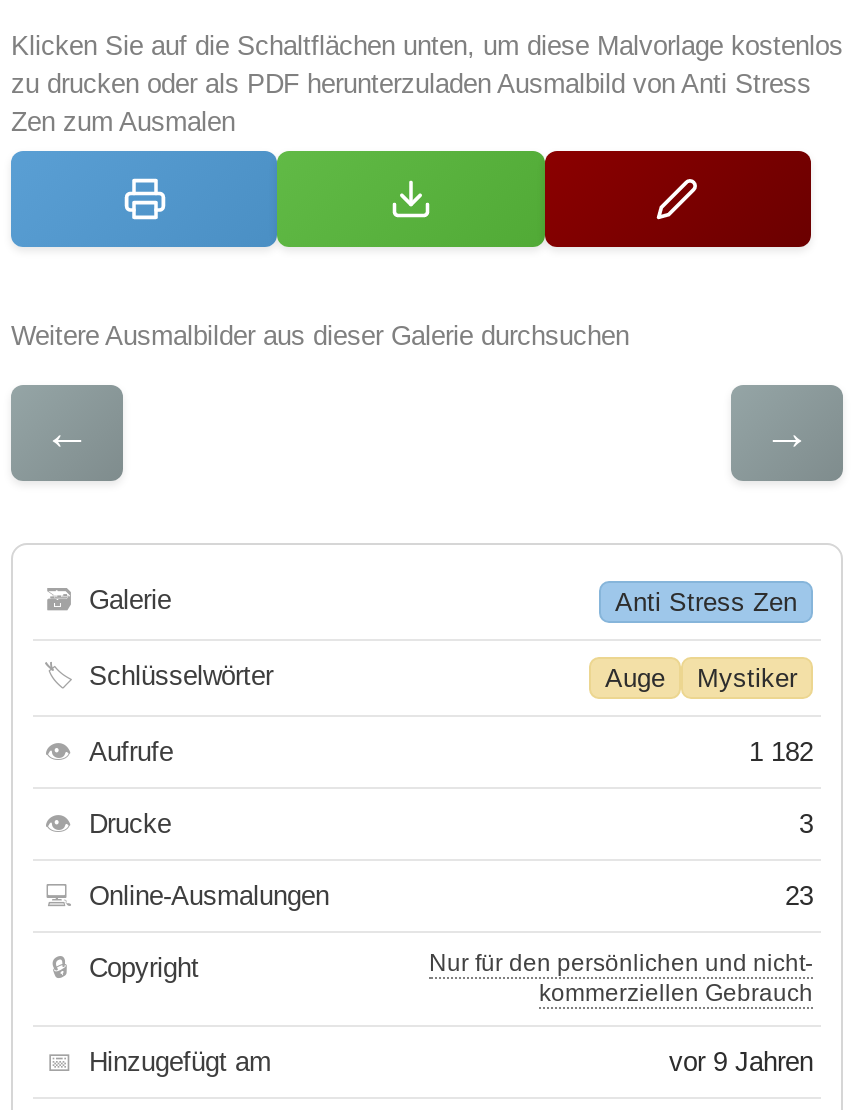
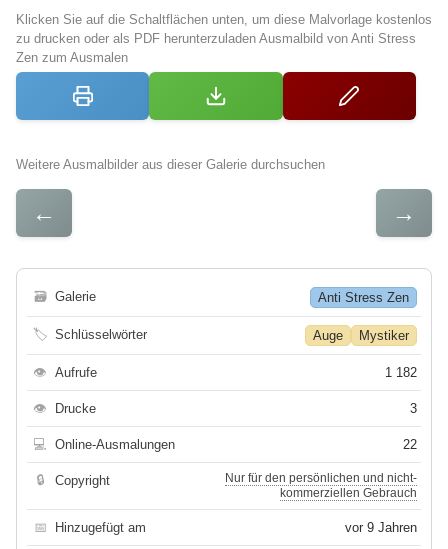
- 23
+ 22
